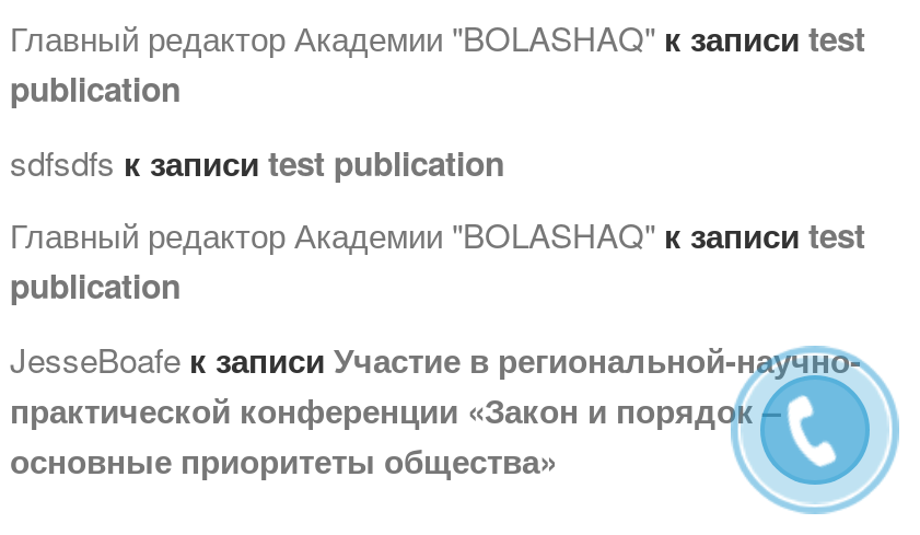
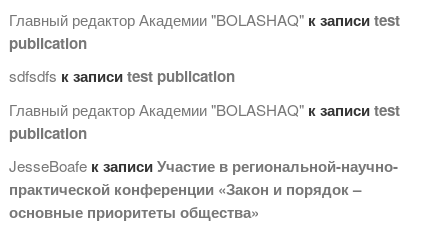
- [image]
